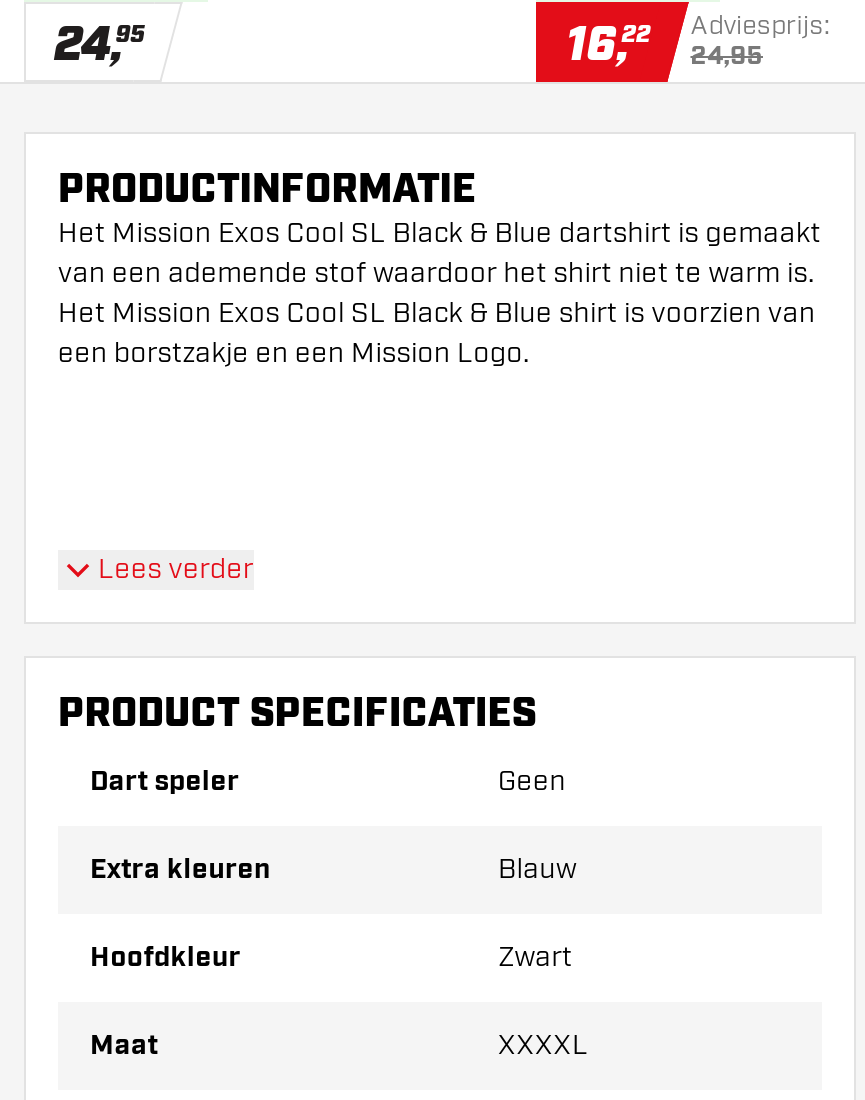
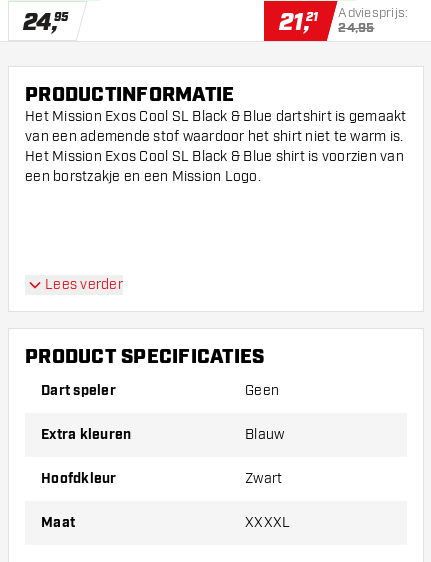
- 16,
+ 21,

- 22
+ 21
